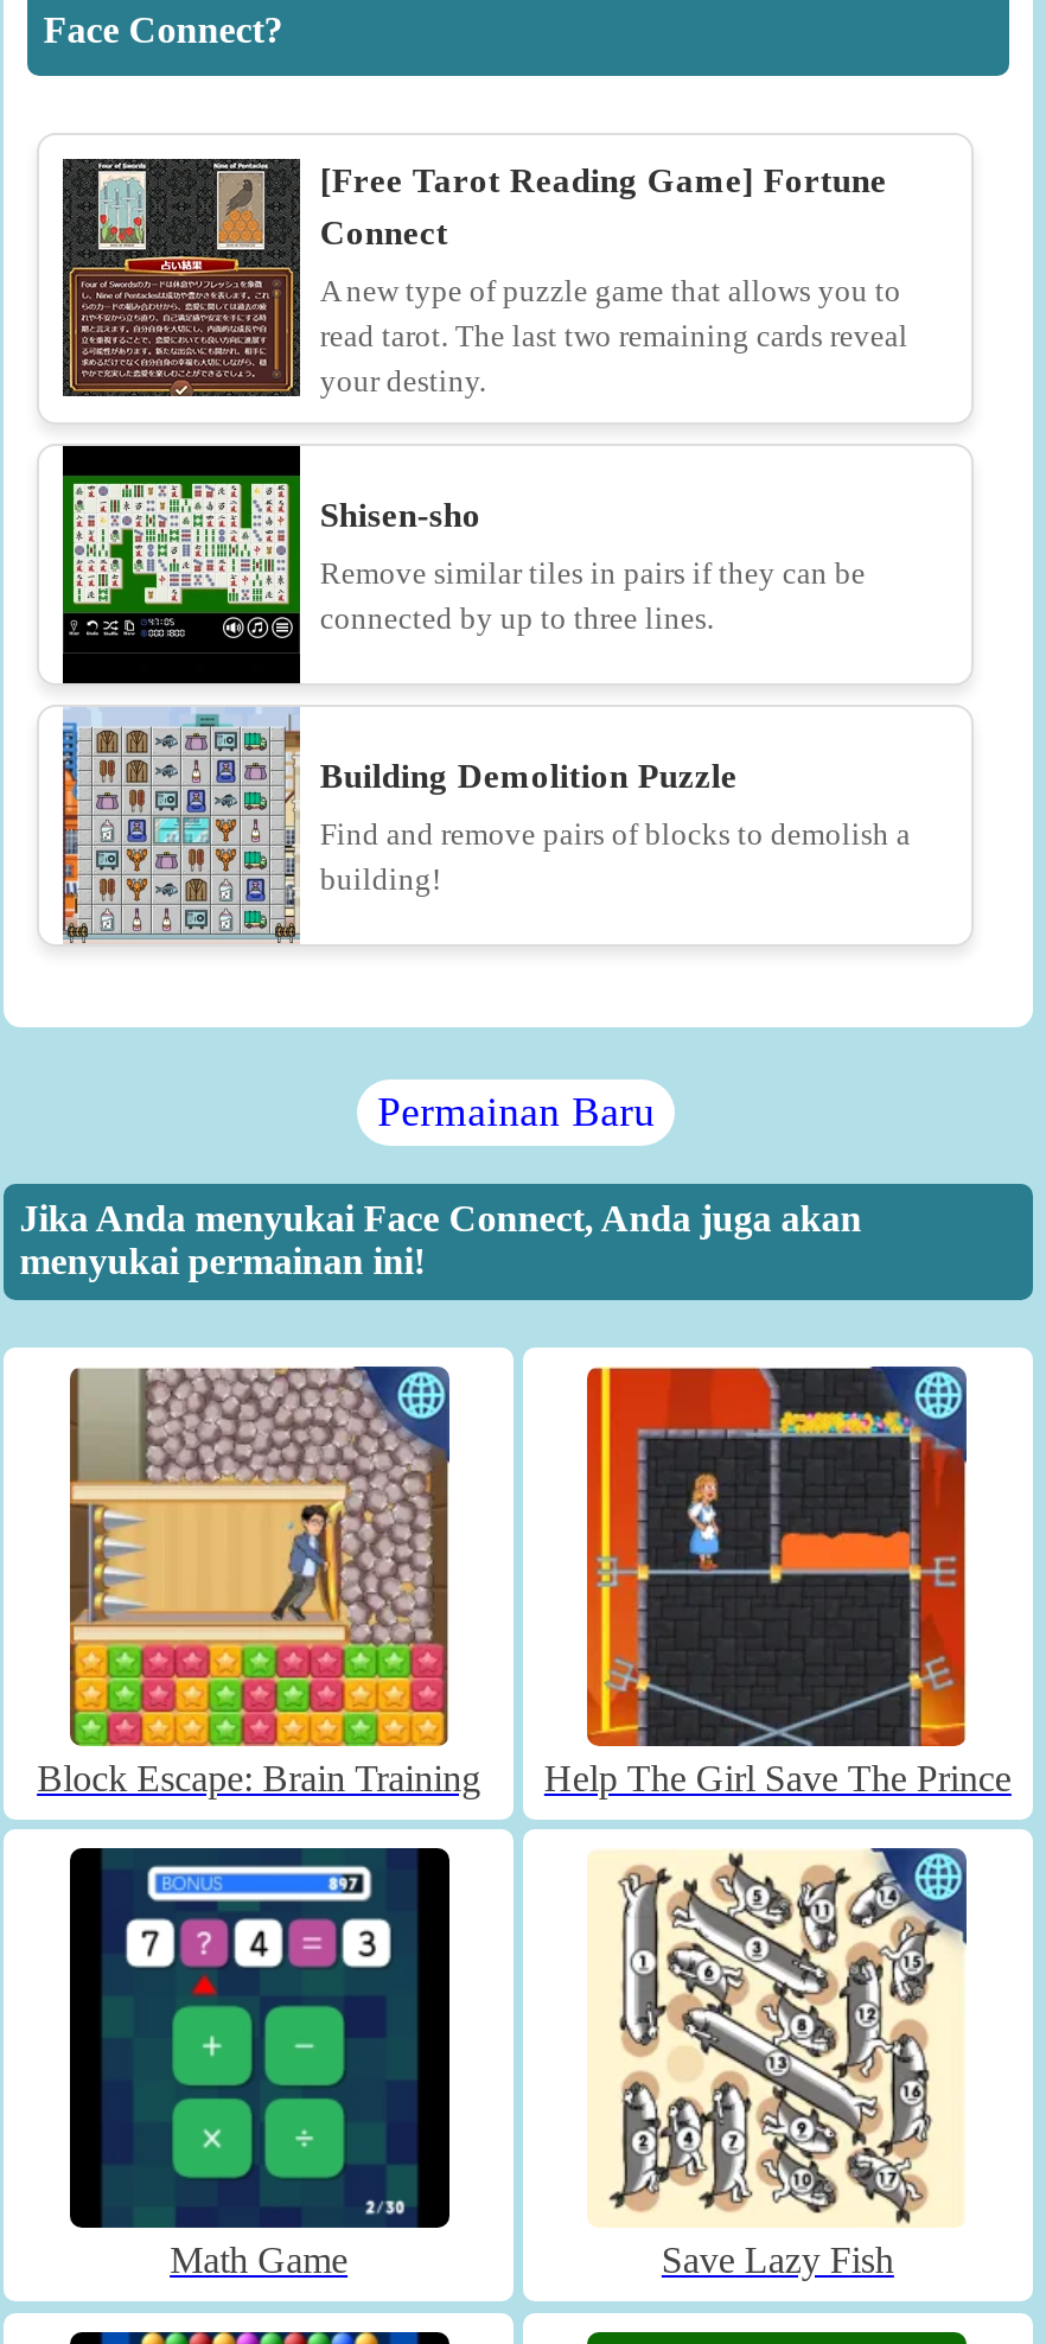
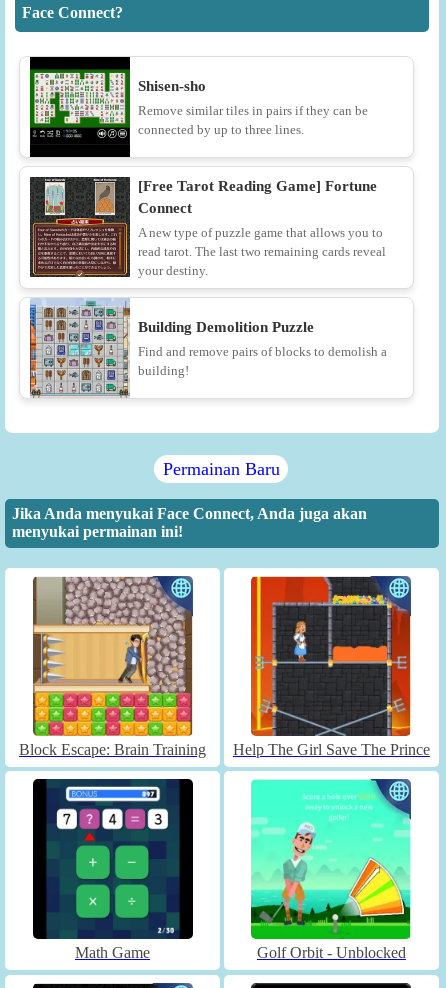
moved down: [image] | [Free Tarot Reading Game] Fortune | Connect | A new type of puzzle game that allows you to | read tarot. The last two remaining cards reveal | your destiny.

moved up: [image] | Shisen-sho | Remove similar tiles in pairs if they can be | connected by up to three lines.

- [image]
- Save Lazy Fish
+ [image]
+ Golf Orbit - Unblocked
